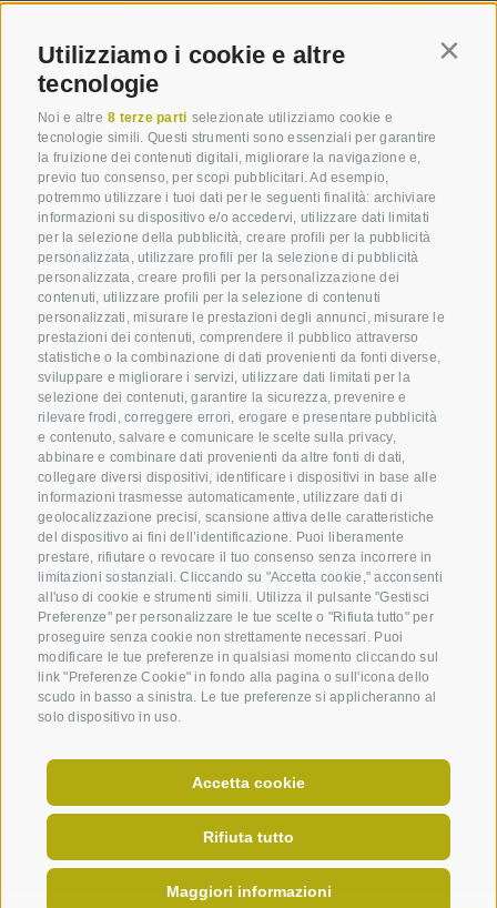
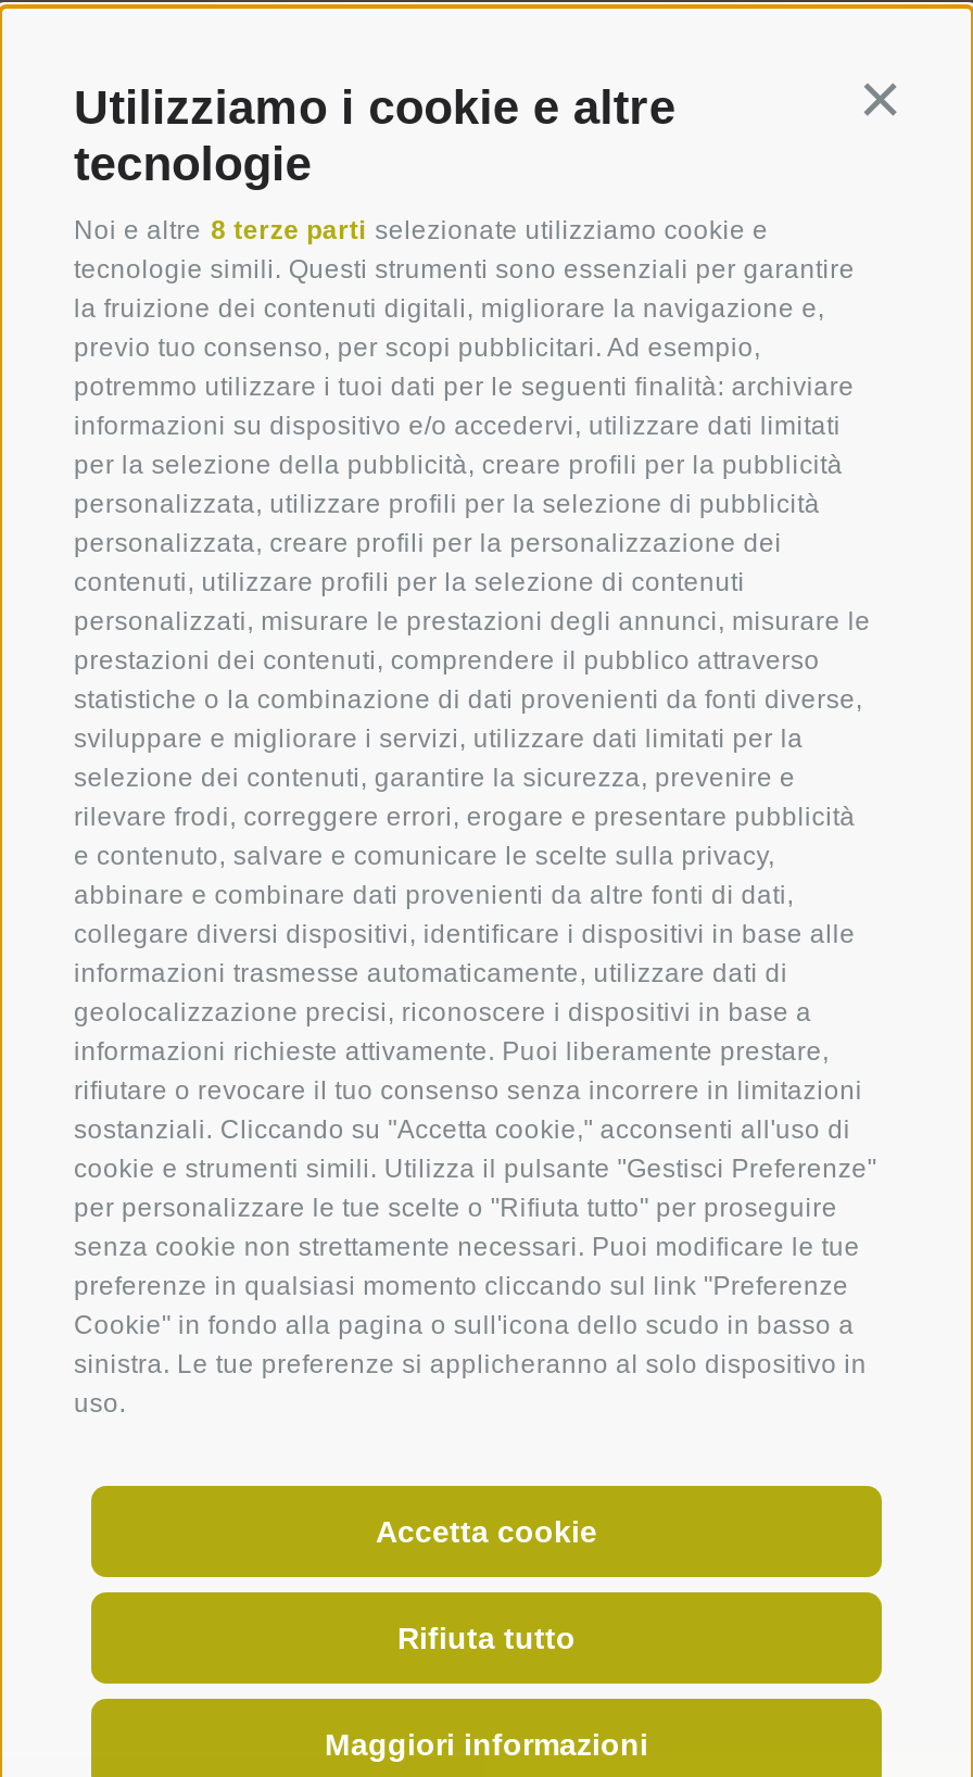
- geolocalizzazione precisi, scansione attiva delle caratteristiche
- del dispositivo ai fini dell’identificazione. Puoi liberamente
- prestare, rifiutare o revocare il tuo consenso senza incorrere in
- limitazioni sostanziali. Cliccando su "Accetta cookie," acconsenti
- all'uso di cookie e strumenti simili. Utilizza il pulsante "Gestisci
- Preferenze" per personalizzare le tue scelte o "Rifiuta tutto" per
- proseguire senza cookie non strettamente necessari. Puoi
- modificare le tue preferenze in qualsiasi momento cliccando sul
- link "Preferenze Cookie" in fondo alla pagina o sull'icona dello
- scudo in basso a sinistra. Le tue preferenze si applicheranno al
- solo dispositivo in uso.
+ geolocalizzazione precisi, riconoscere i dispositivi in base a
+ informazioni richieste attivamente. Puoi liberamente prestare,
+ rifiutare o revocare il tuo consenso senza incorrere in limitazioni
+ sostanziali. Cliccando su "Accetta cookie," acconsenti all'uso di
+ cookie e strumenti simili. Utilizza il pulsante "Gestisci Preferenze"
+ per personalizzare le tue scelte o "Rifiuta tutto" per proseguire
+ senza cookie non strettamente necessari. Puoi modificare le tue
+ preferenze in qualsiasi momento cliccando sul link "Preferenze
+ Cookie" in fondo alla pagina o sull'icona dello scudo in basso a
+ sinistra. Le tue preferenze si applicheranno al solo dispositivo in
+ uso.
